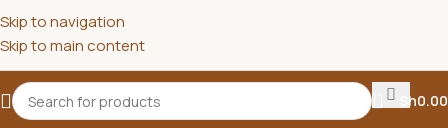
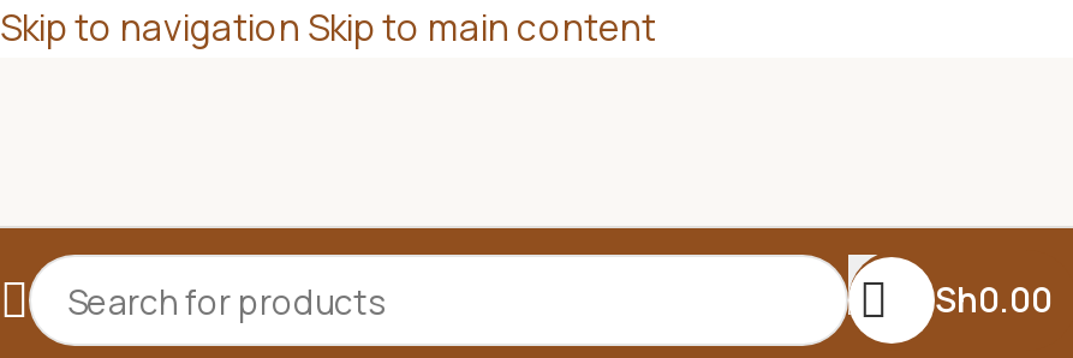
- [image]
+ [image]
